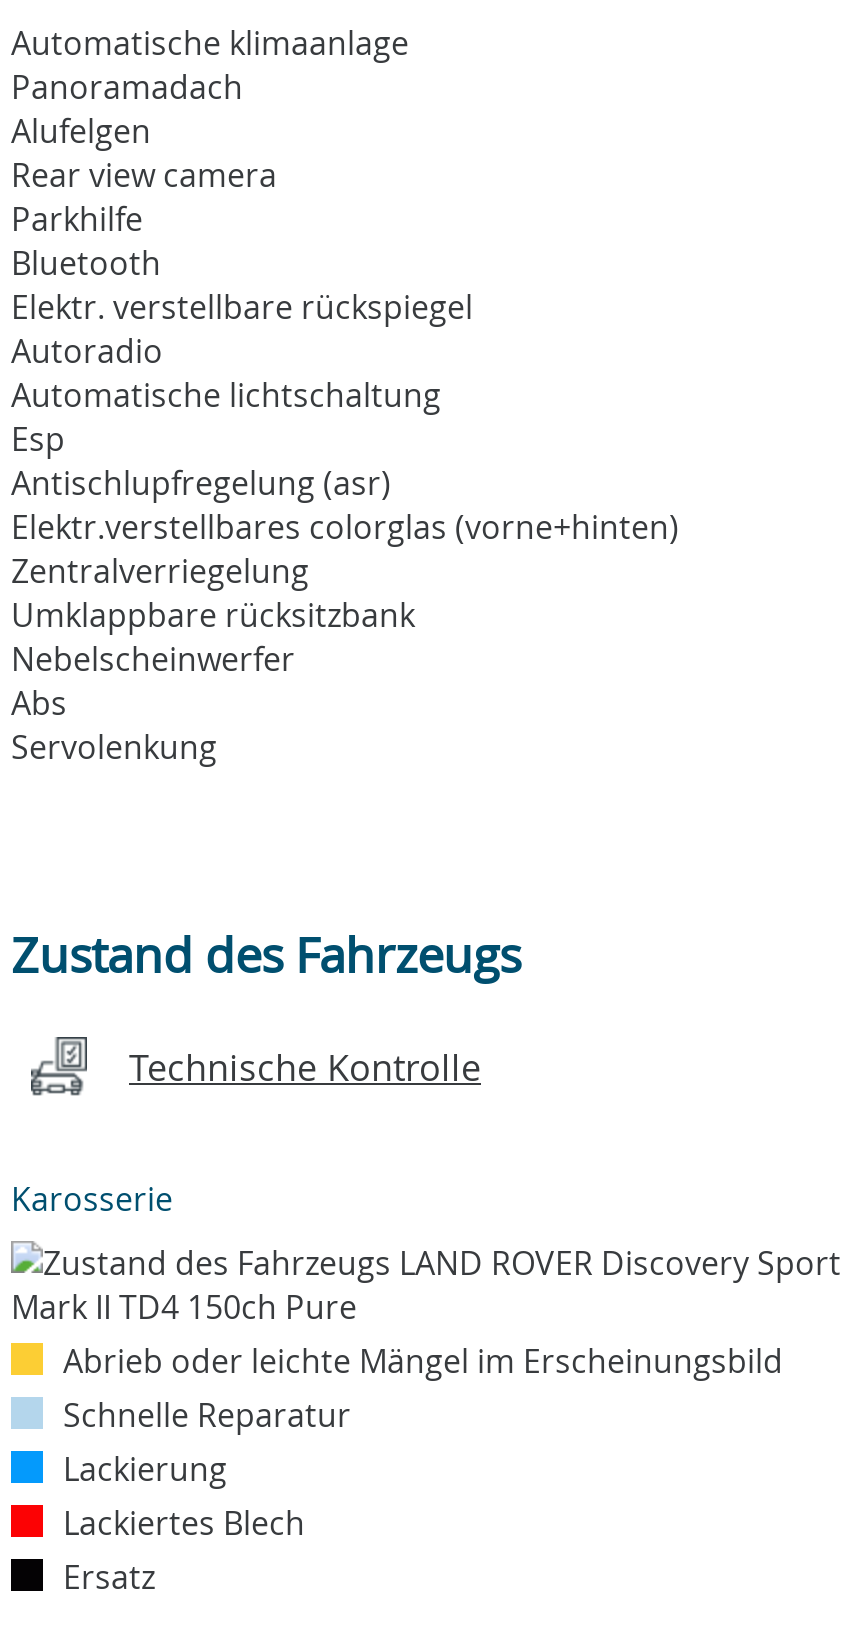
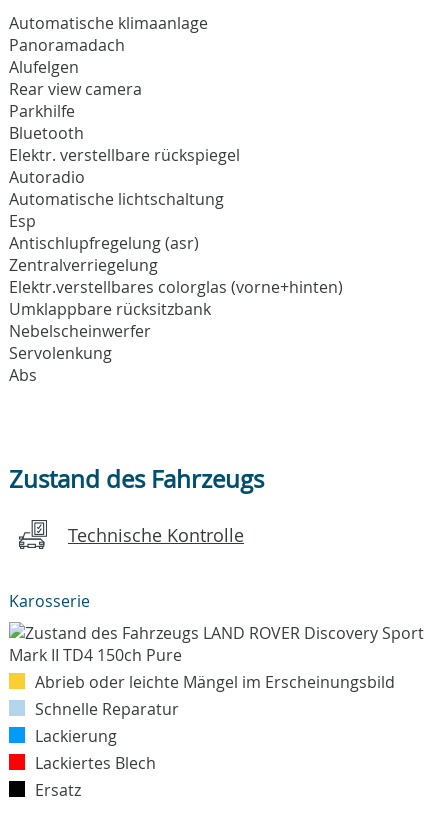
moved down: Elektr.verstellbares colorglas (vorne+hinten)

moved up: Zentralverriegelung

moved down: Abs

moved up: Servolenkung
